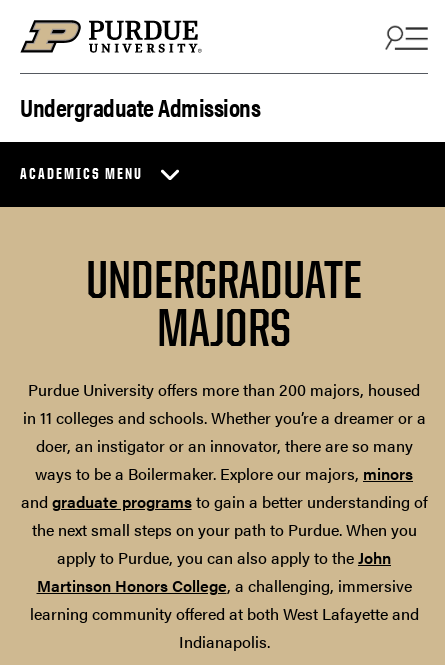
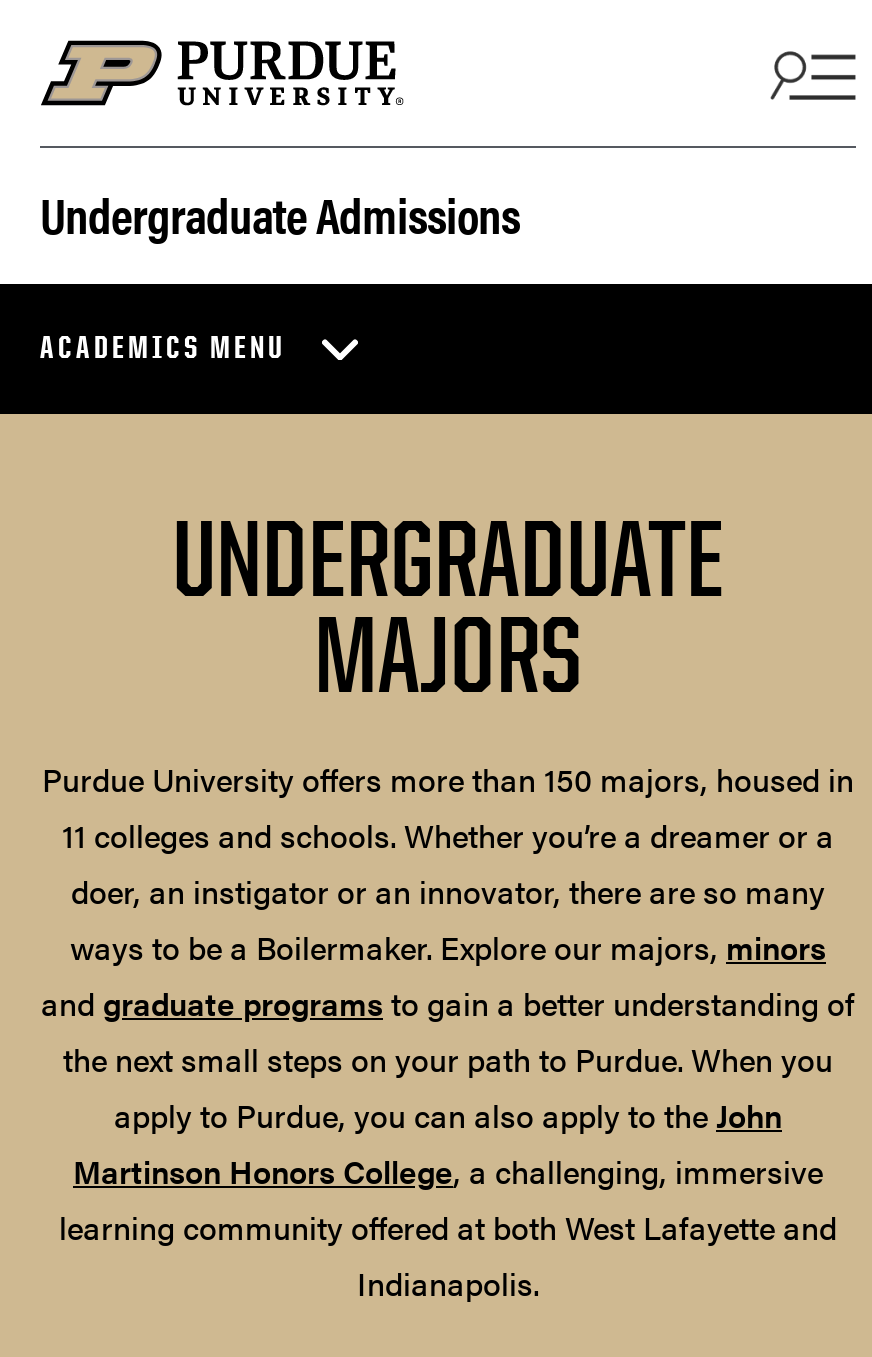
- Purdue University offers more than 200 majors, housed
- in 11 colleges and schools. Whether you’re a dreamer or a
+ Purdue University offers more than 150 majors, housed in
+ 11 colleges and schools. Whether you’re a dreamer or a
